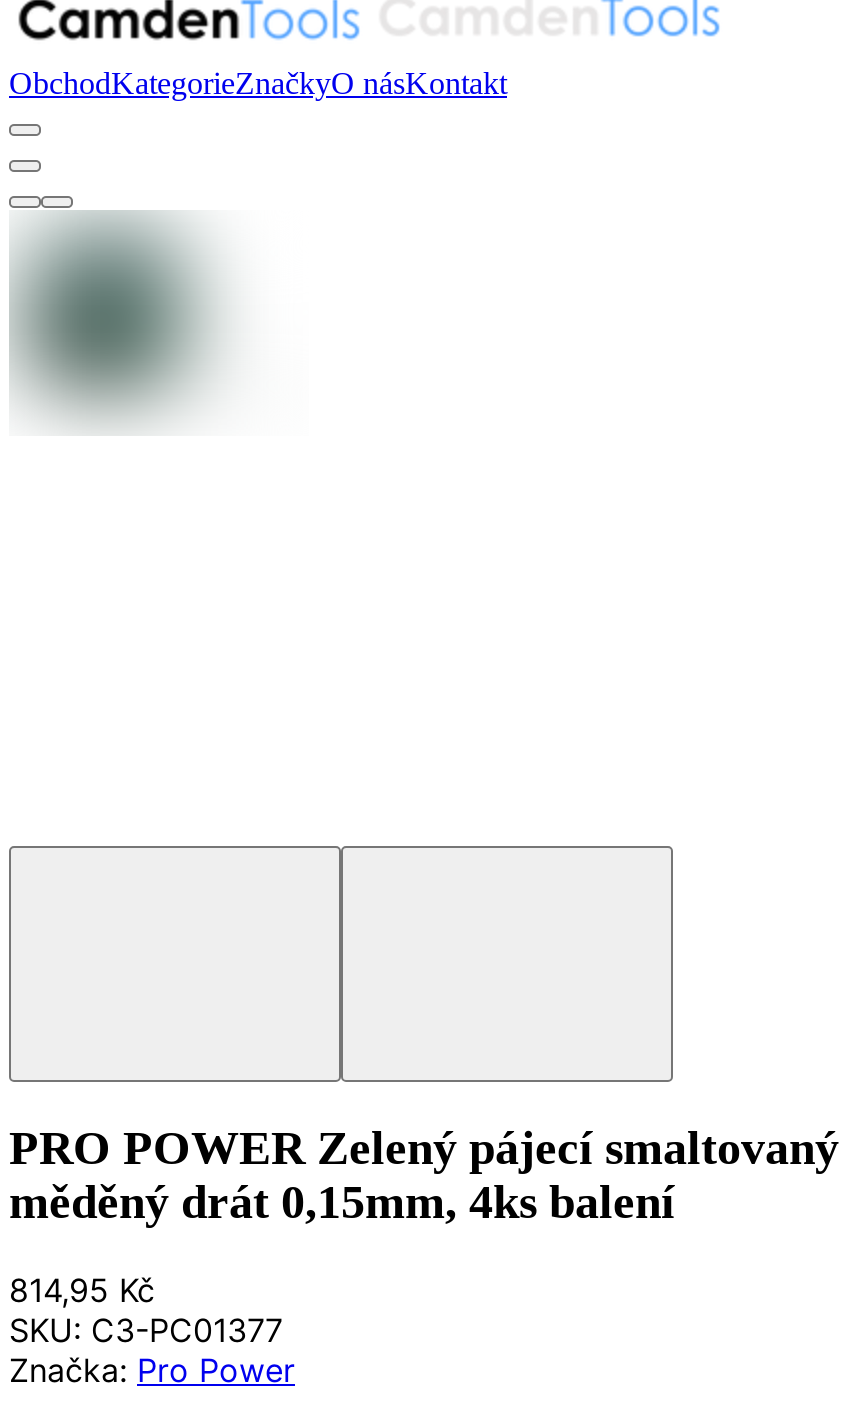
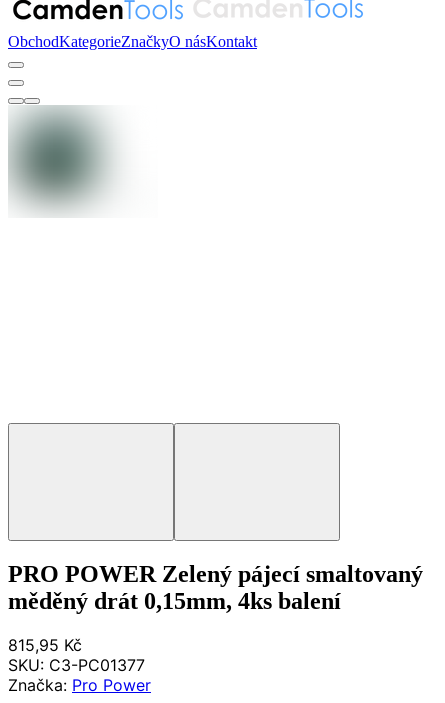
- 814,95 Kč
+ 815,95 Kč
